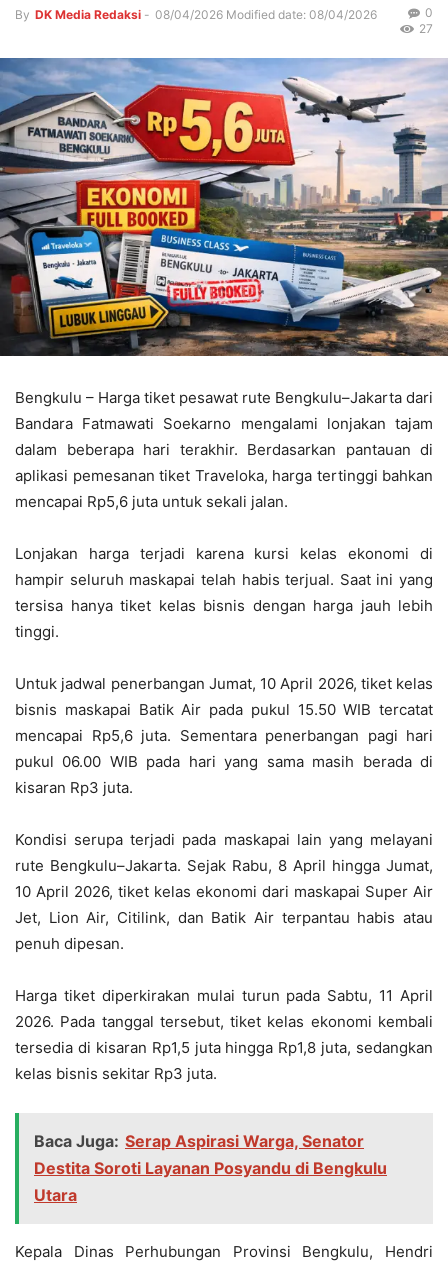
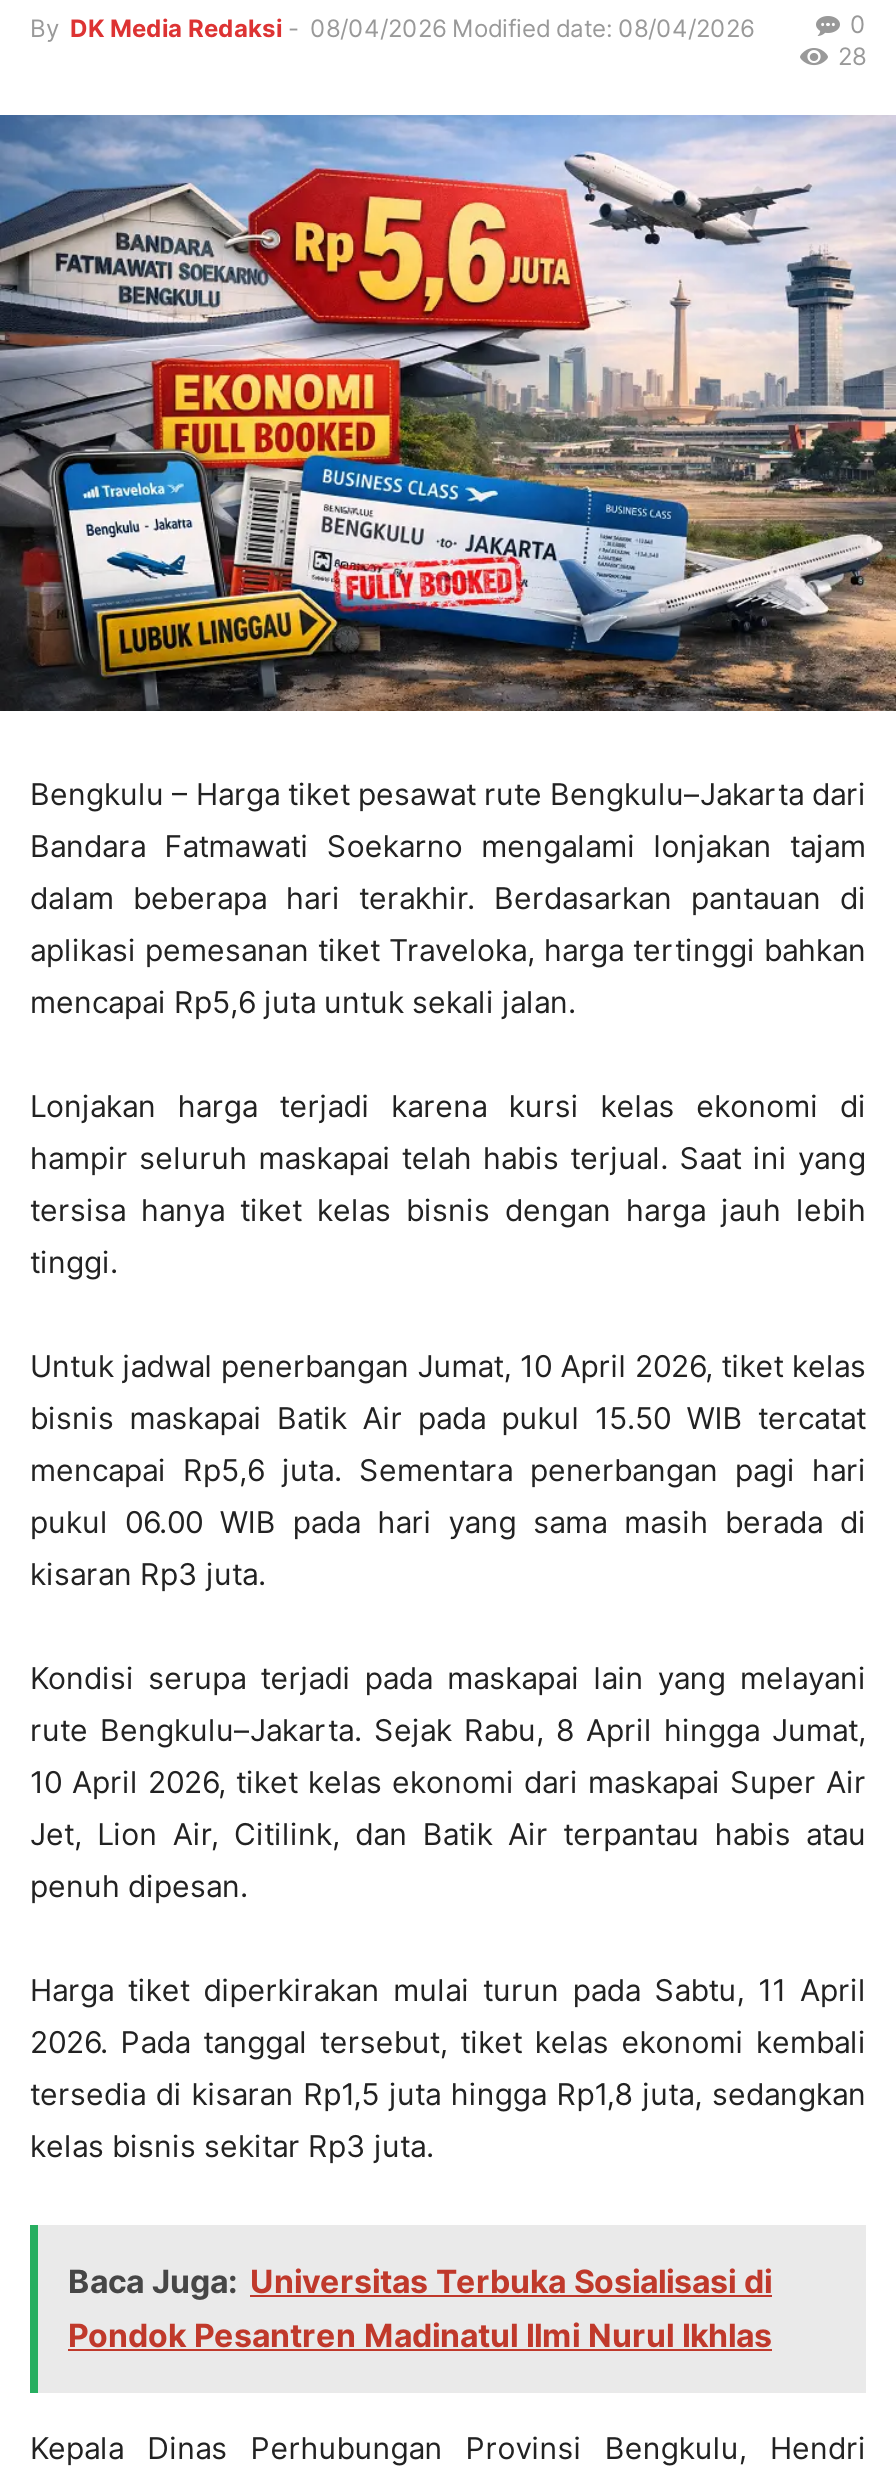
- 27
+ 28

- Baca Juga: Serap Aspirasi Warga, Senator
- Destita Soroti Layanan Posyandu di Bengkulu
- Utara
+ Baca Juga: Universitas Terbuka Sosialisasi di
+ Pondok Pesantren Madinatul Ilmi Nurul Ikhlas
